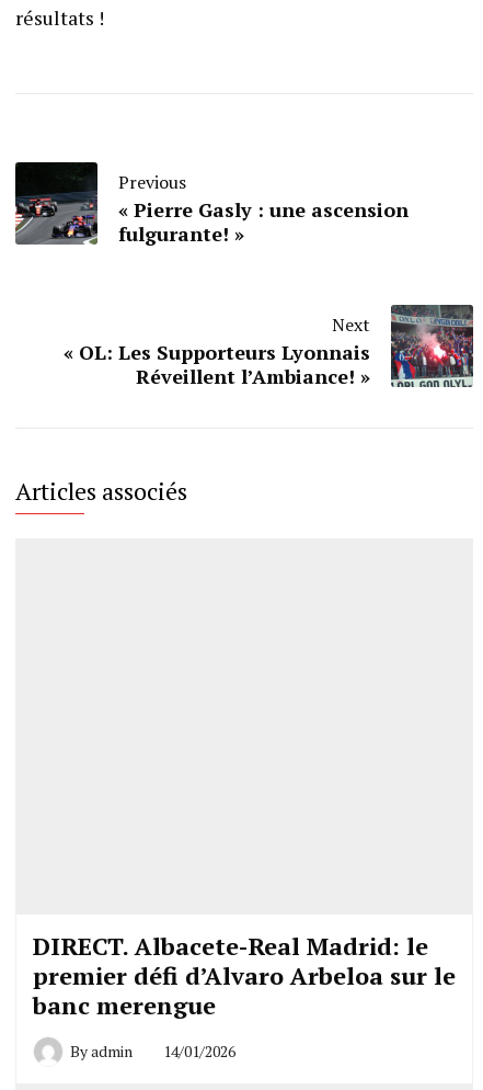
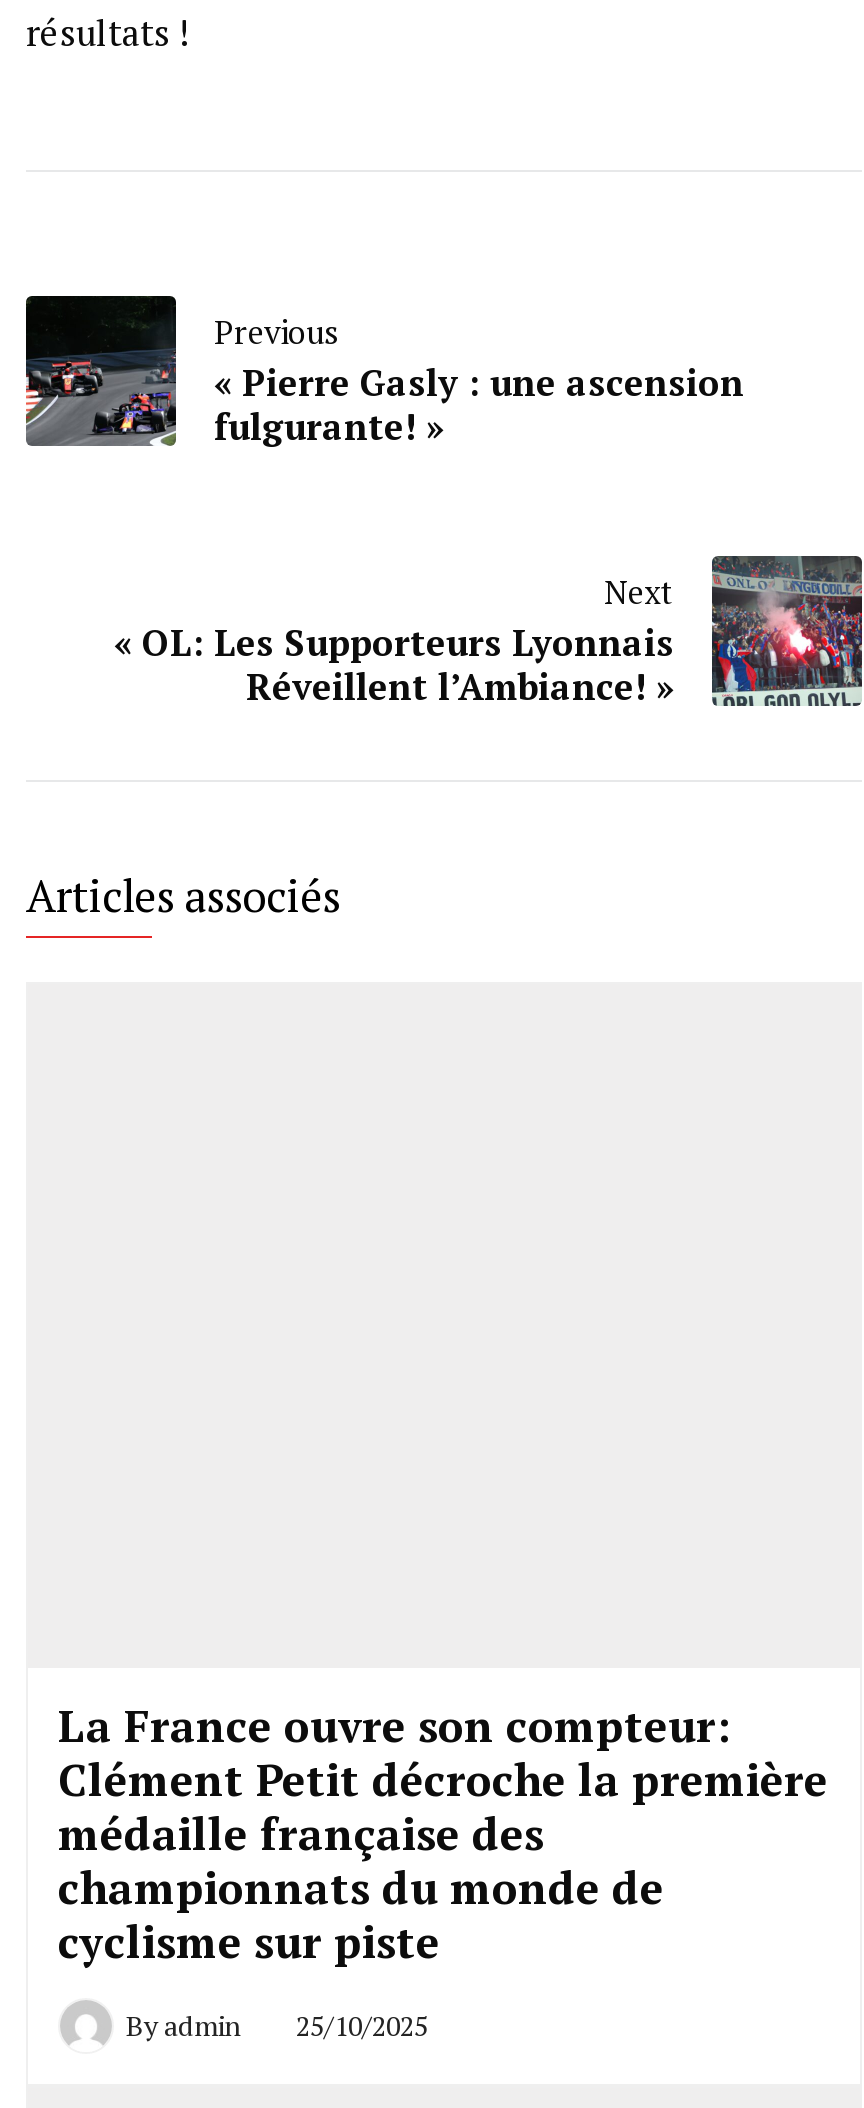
- DIRECT. Albacete-Real Madrid: le
- premier défi d’Alvaro Arbeloa sur le
- banc merengue
+ La France ouvre son compteur:
+ Clément Petit décroche la première
+ médaille française des
+ championnats du monde de
+ cyclisme sur piste

- Byadmin 14/01/2026
+ Byadmin 25/10/2025
